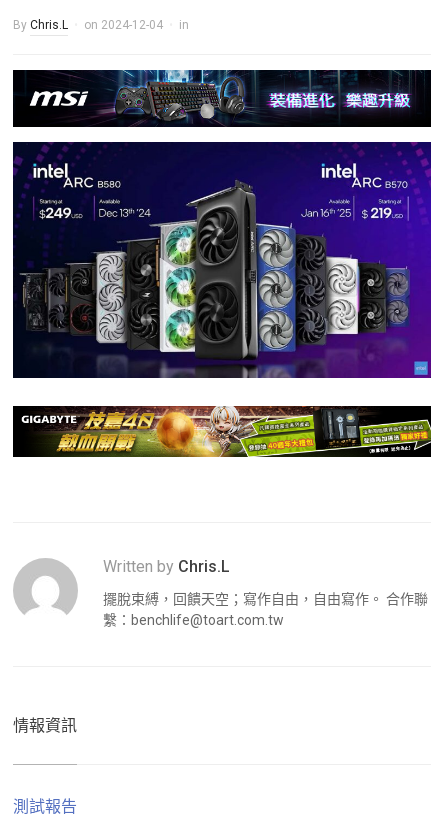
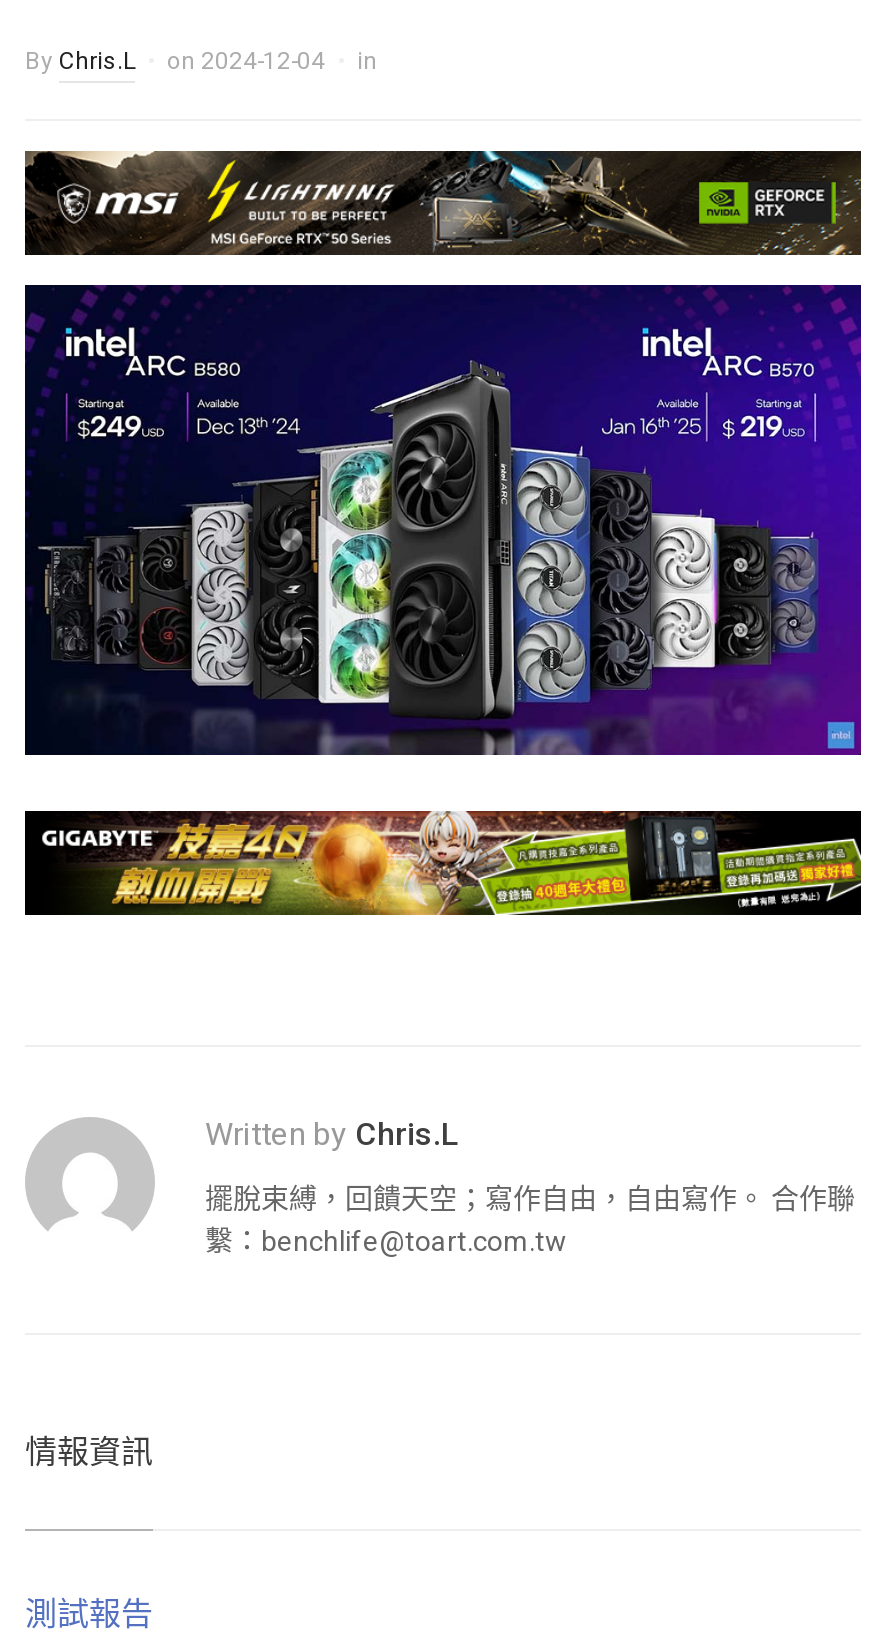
- [image]
+ [image]
